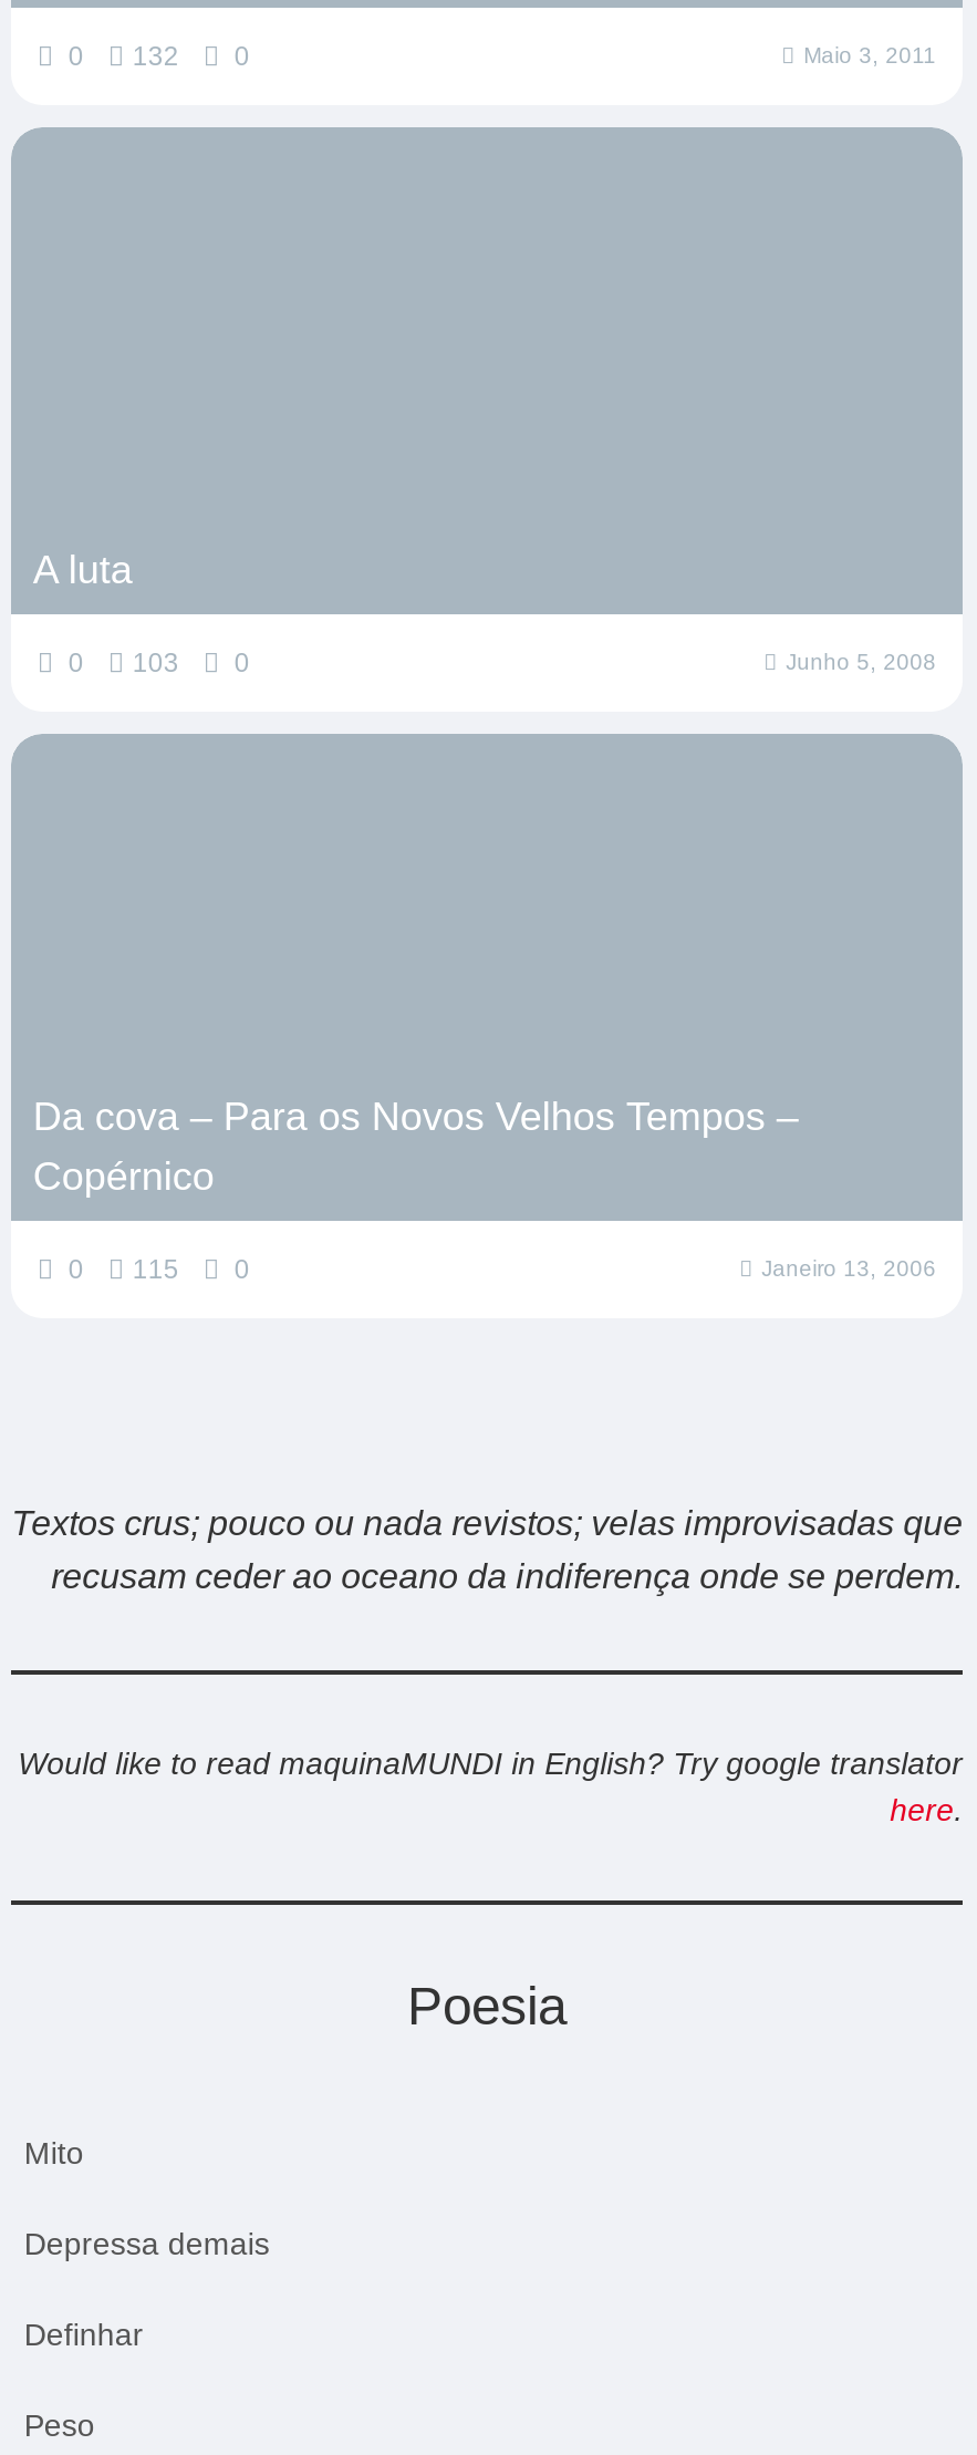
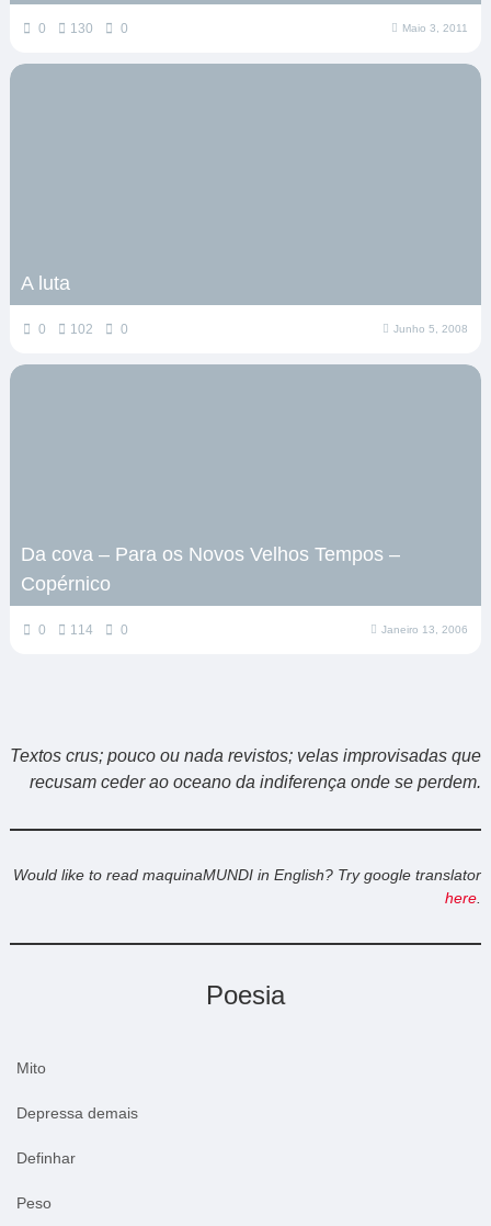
- 0 132 0
+ 0 130 0

- 0 103 0
+ 0 102 0

- 0 115 0
+ 0 114 0
